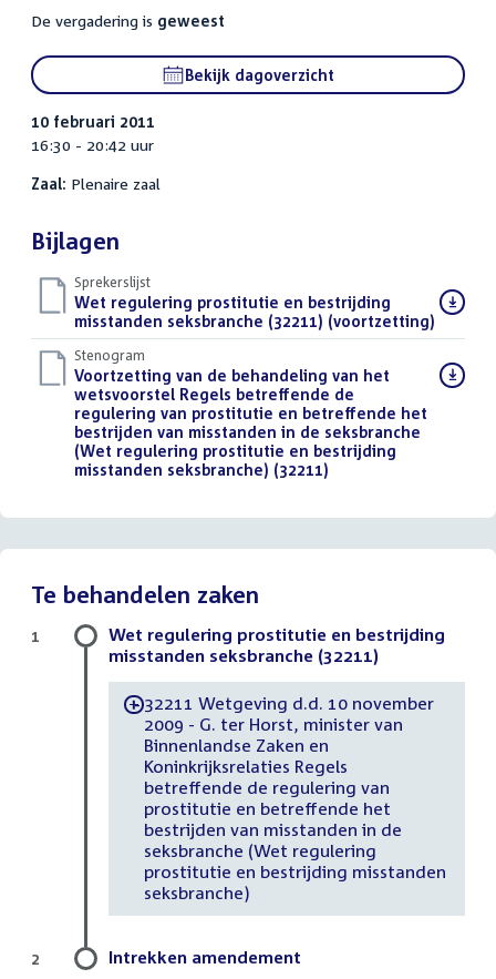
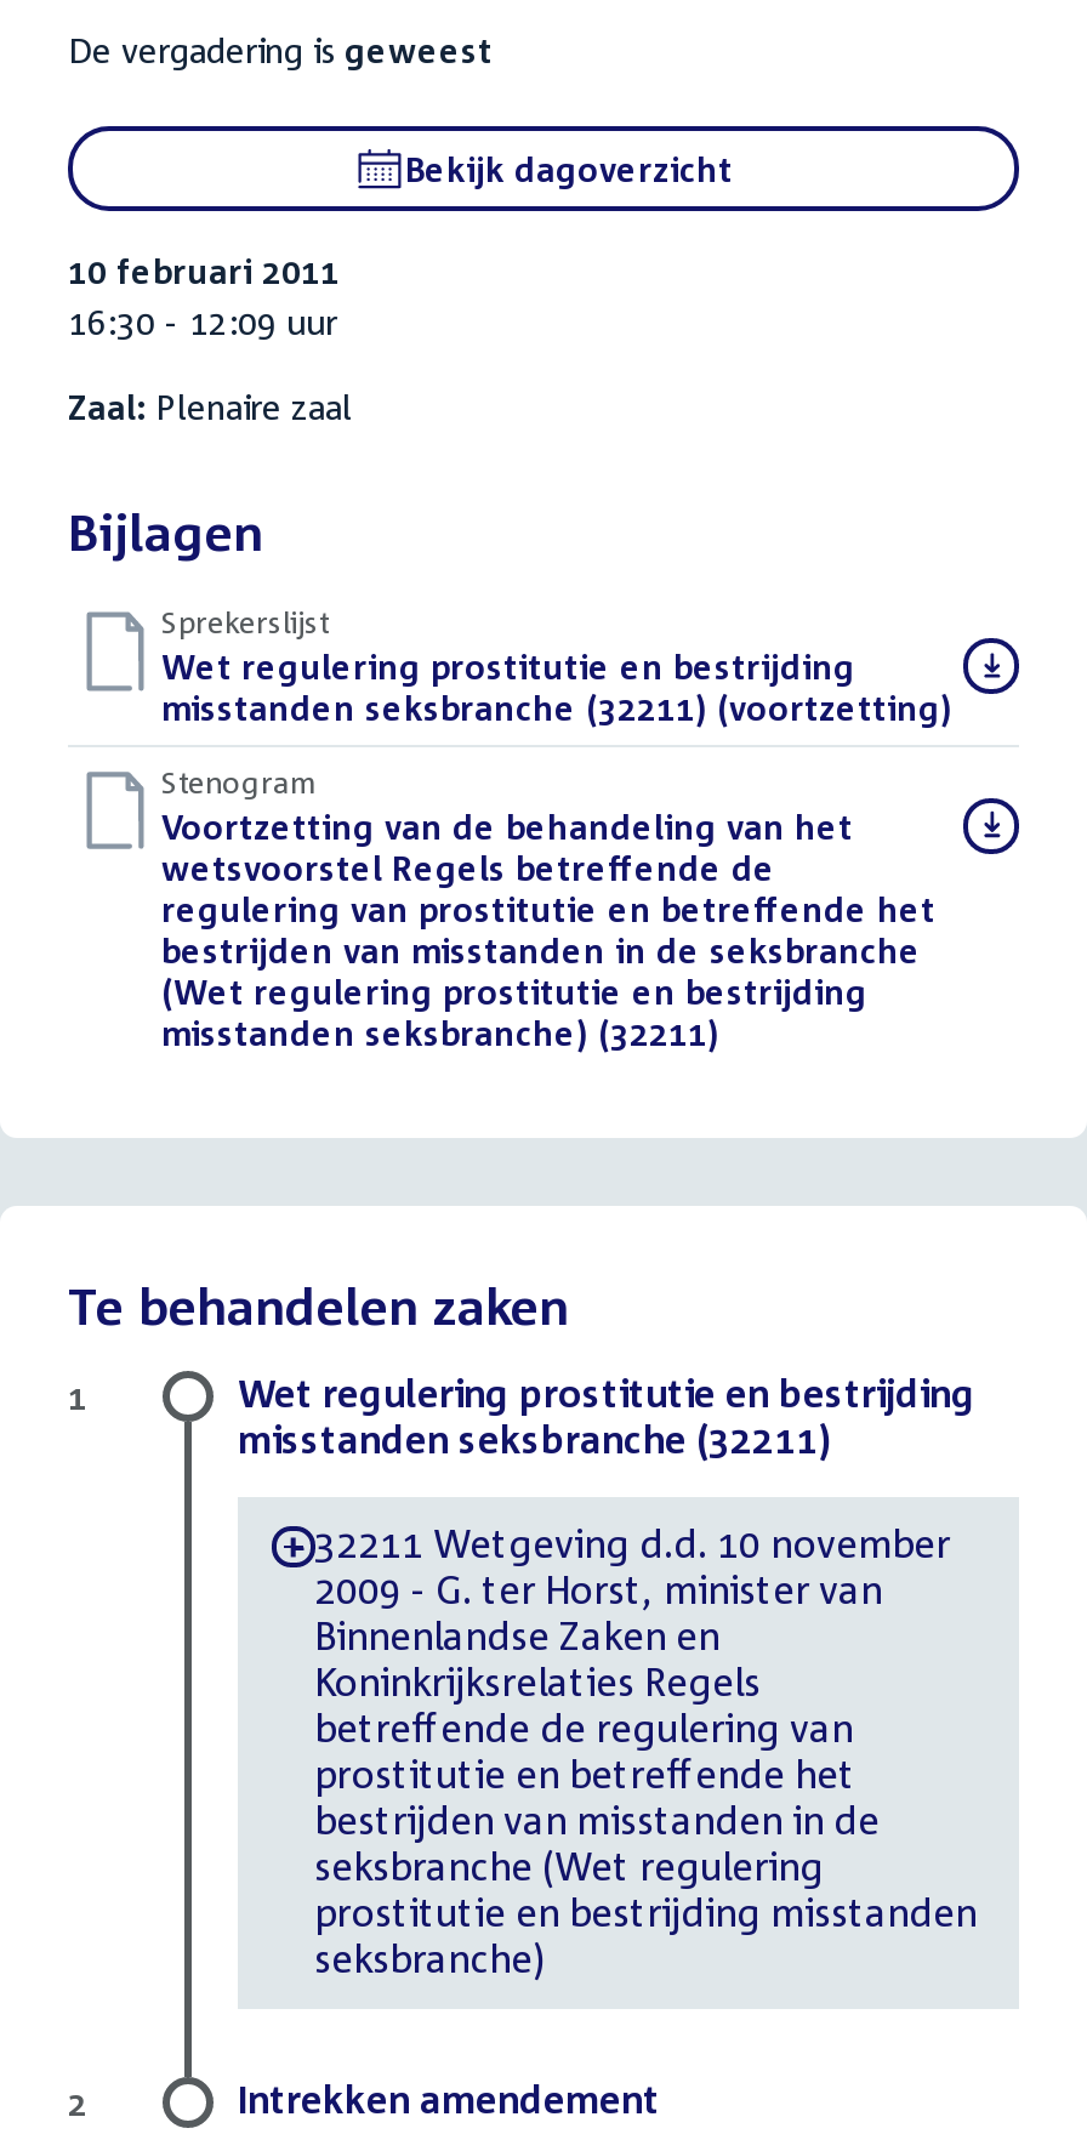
- 16:30 - 20:42 uur
+ 16:30 - 12:09 uur
